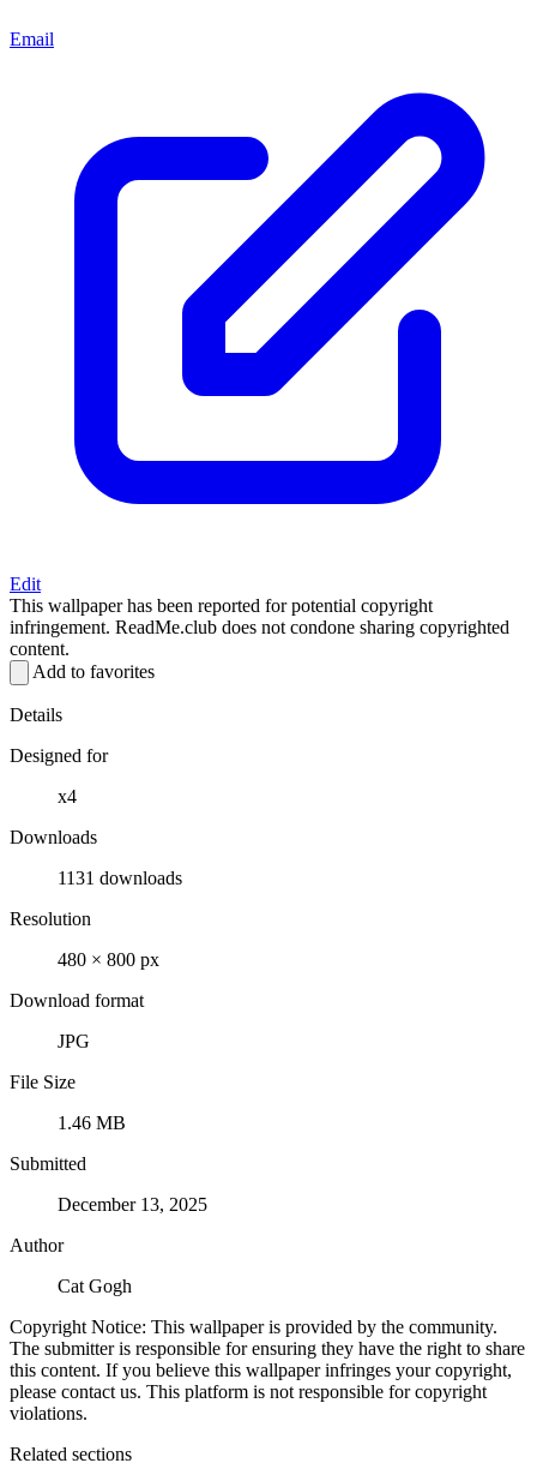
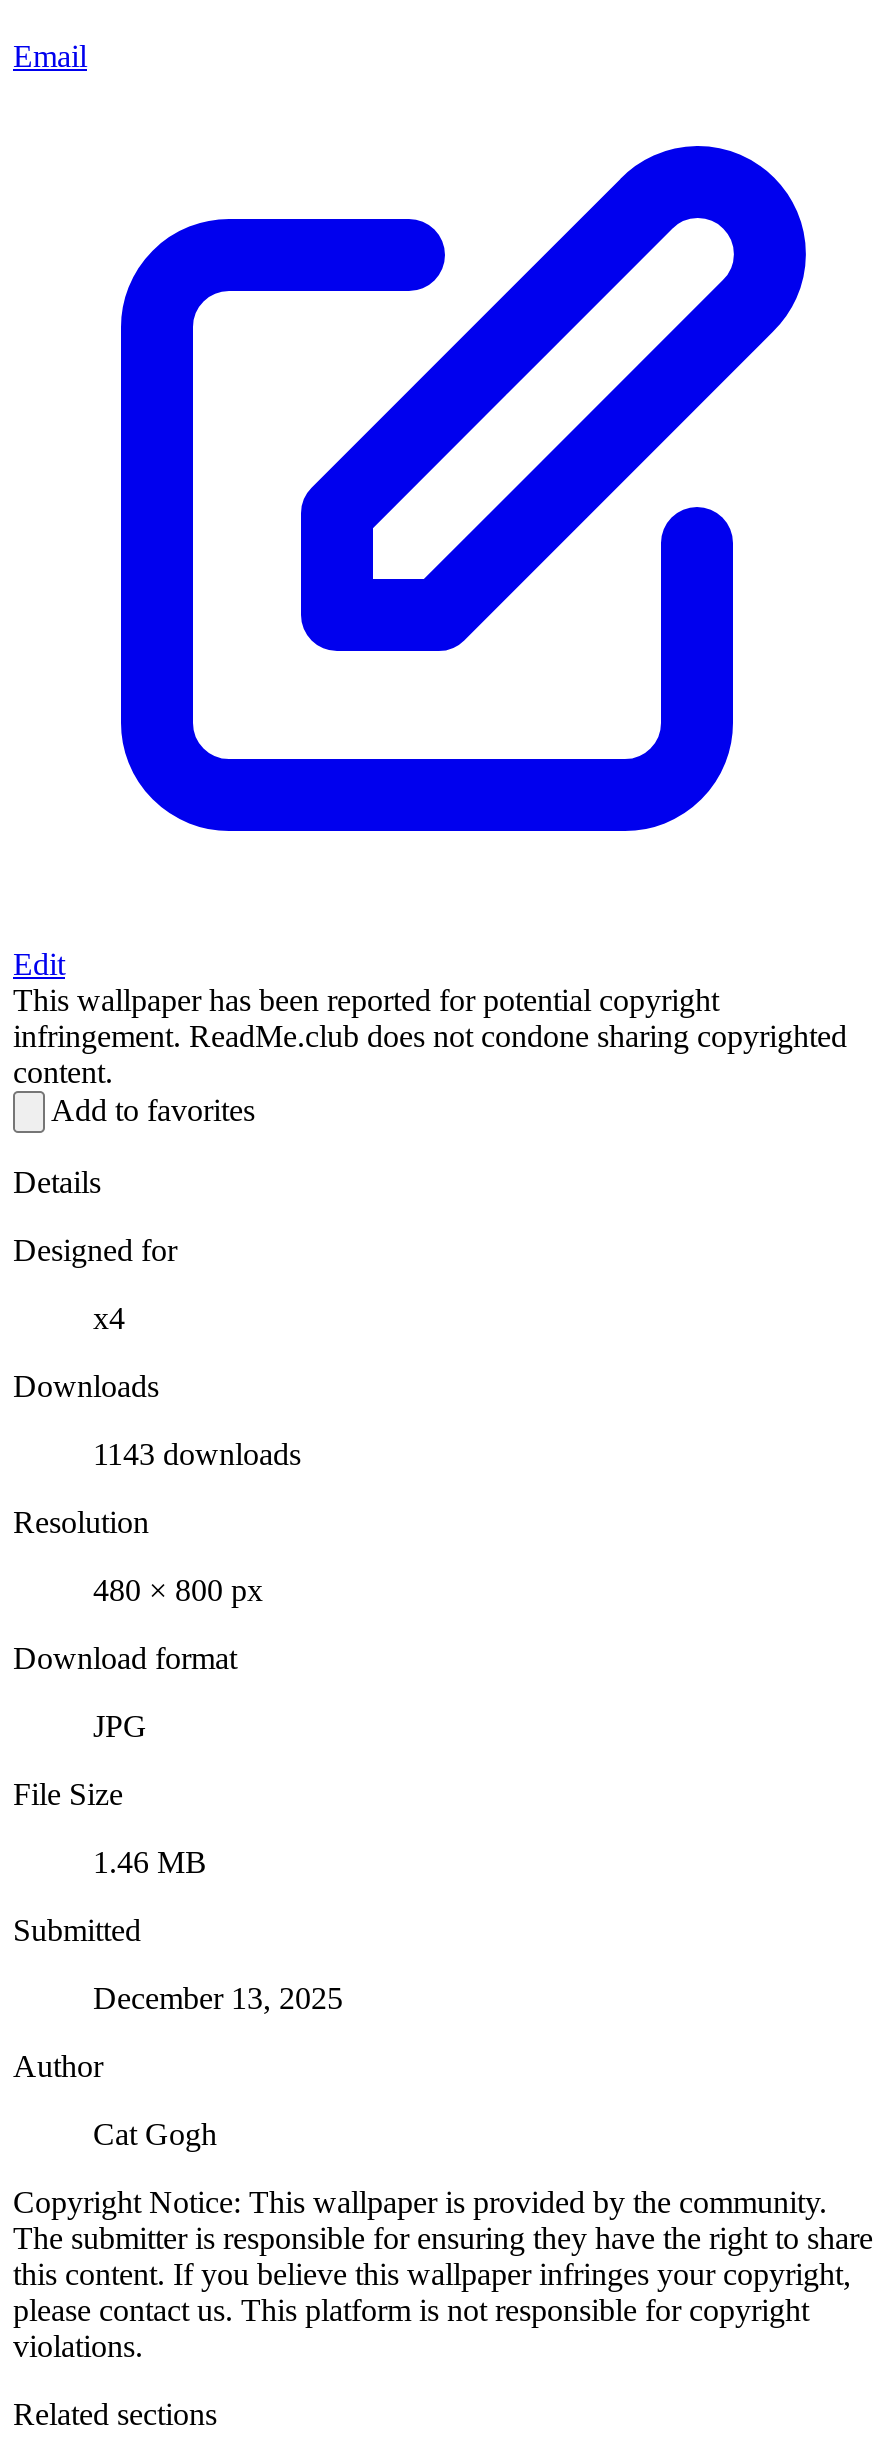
- 1131 downloads
+ 1143 downloads
